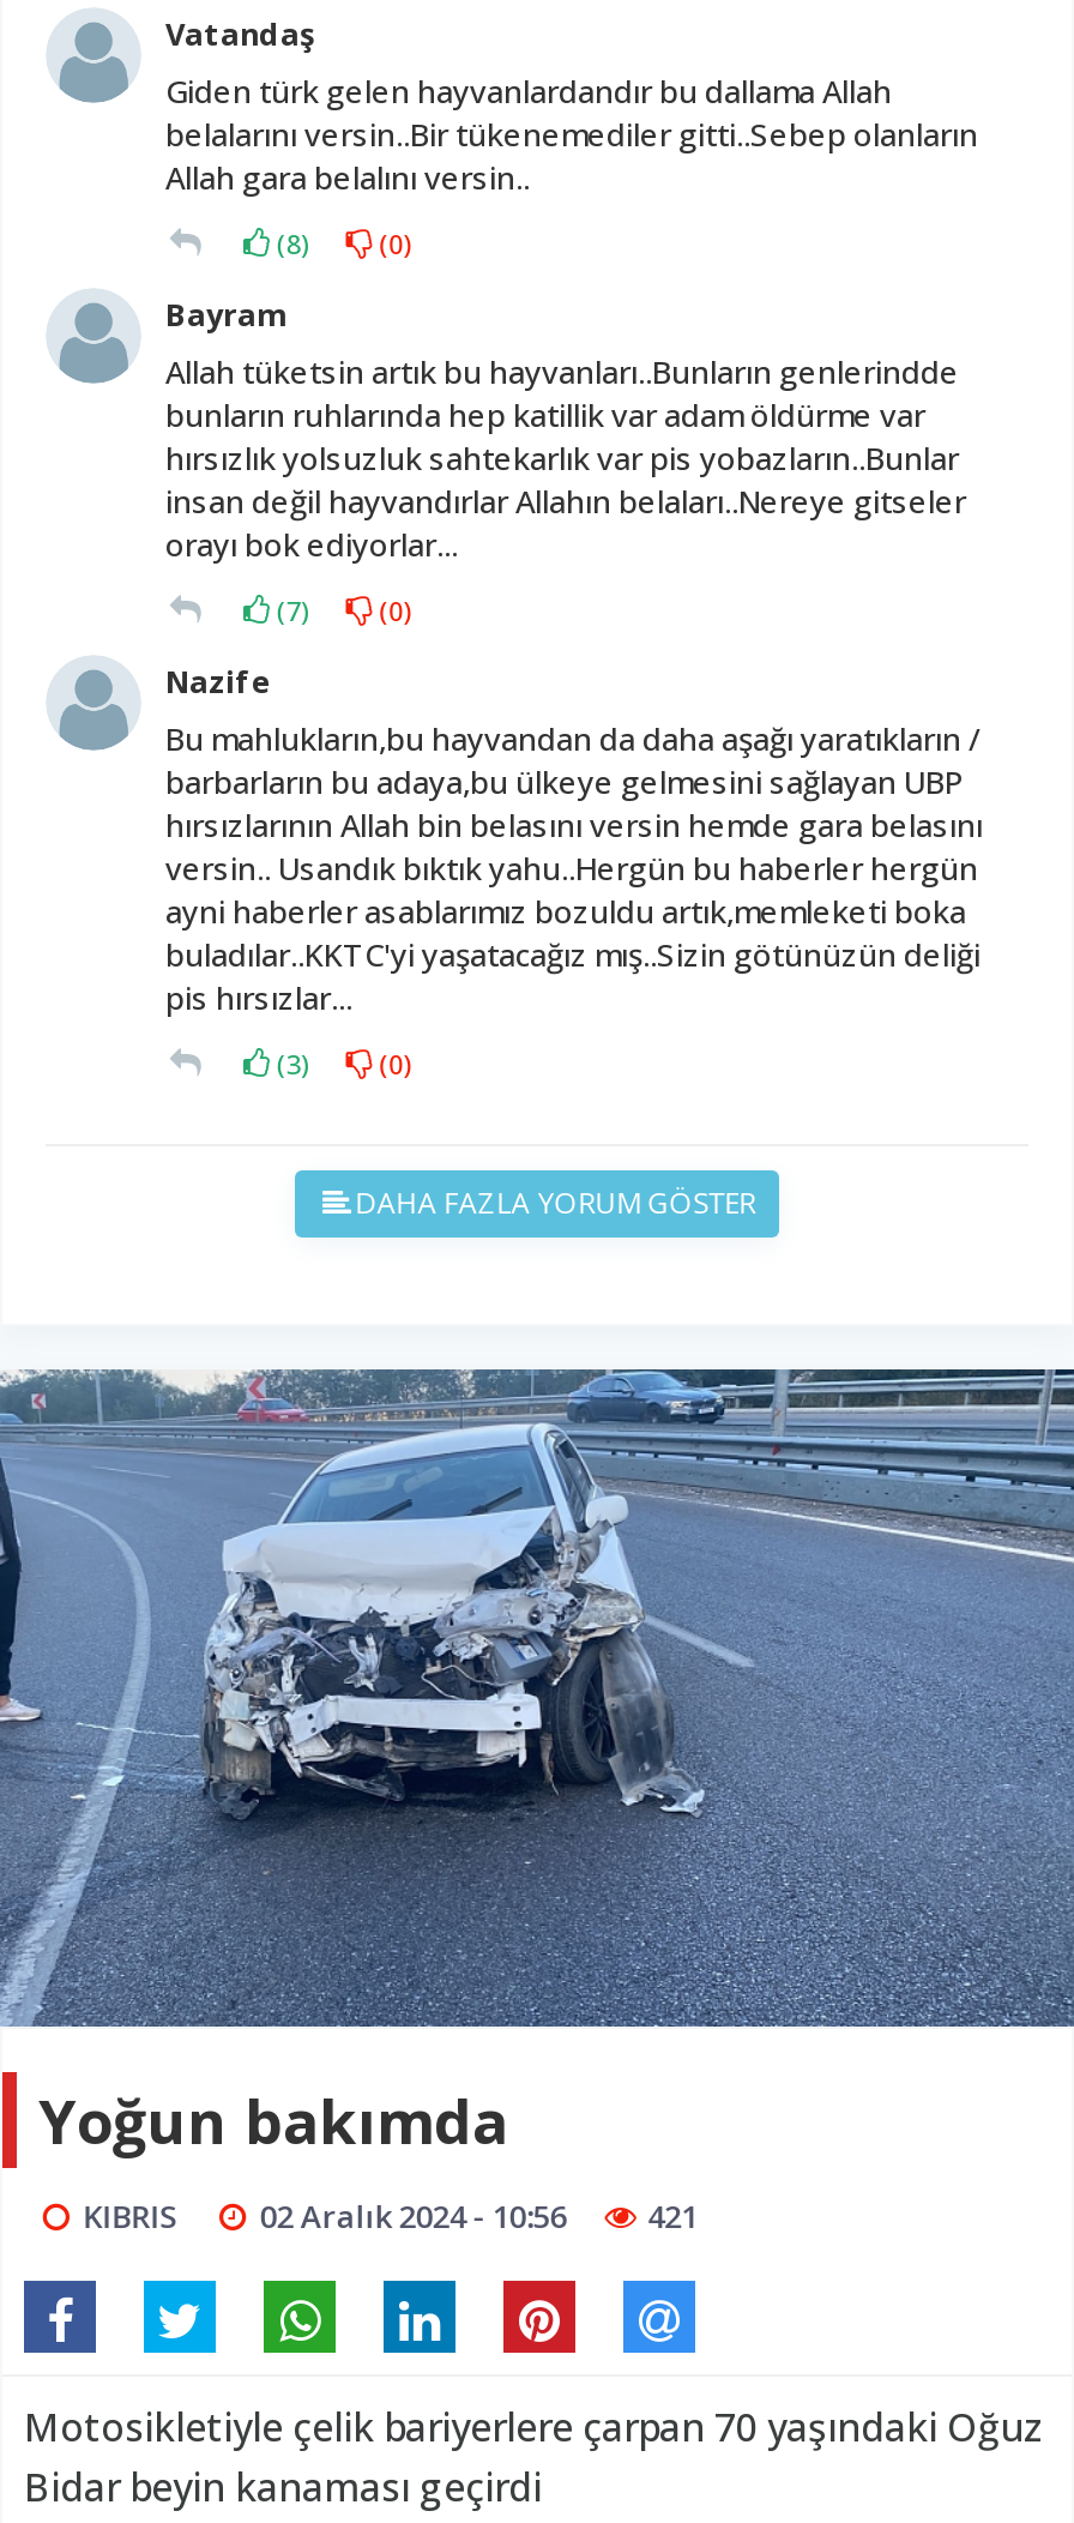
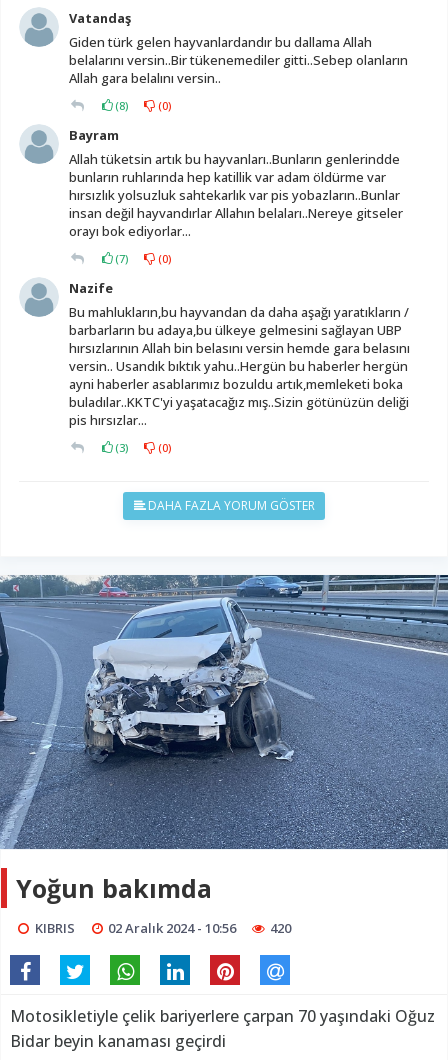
- KIBRIS 02 Aralık 2024 - 10:56 421
+ KIBRIS 02 Aralık 2024 - 10:56 420
